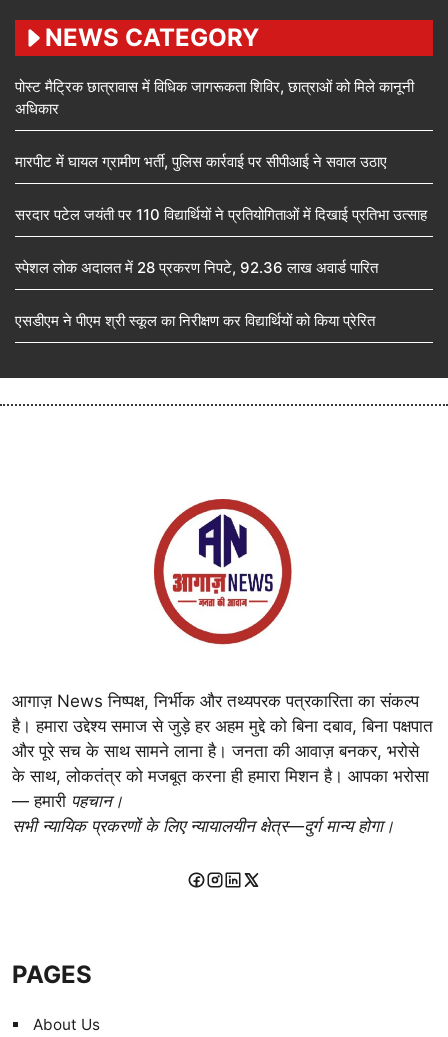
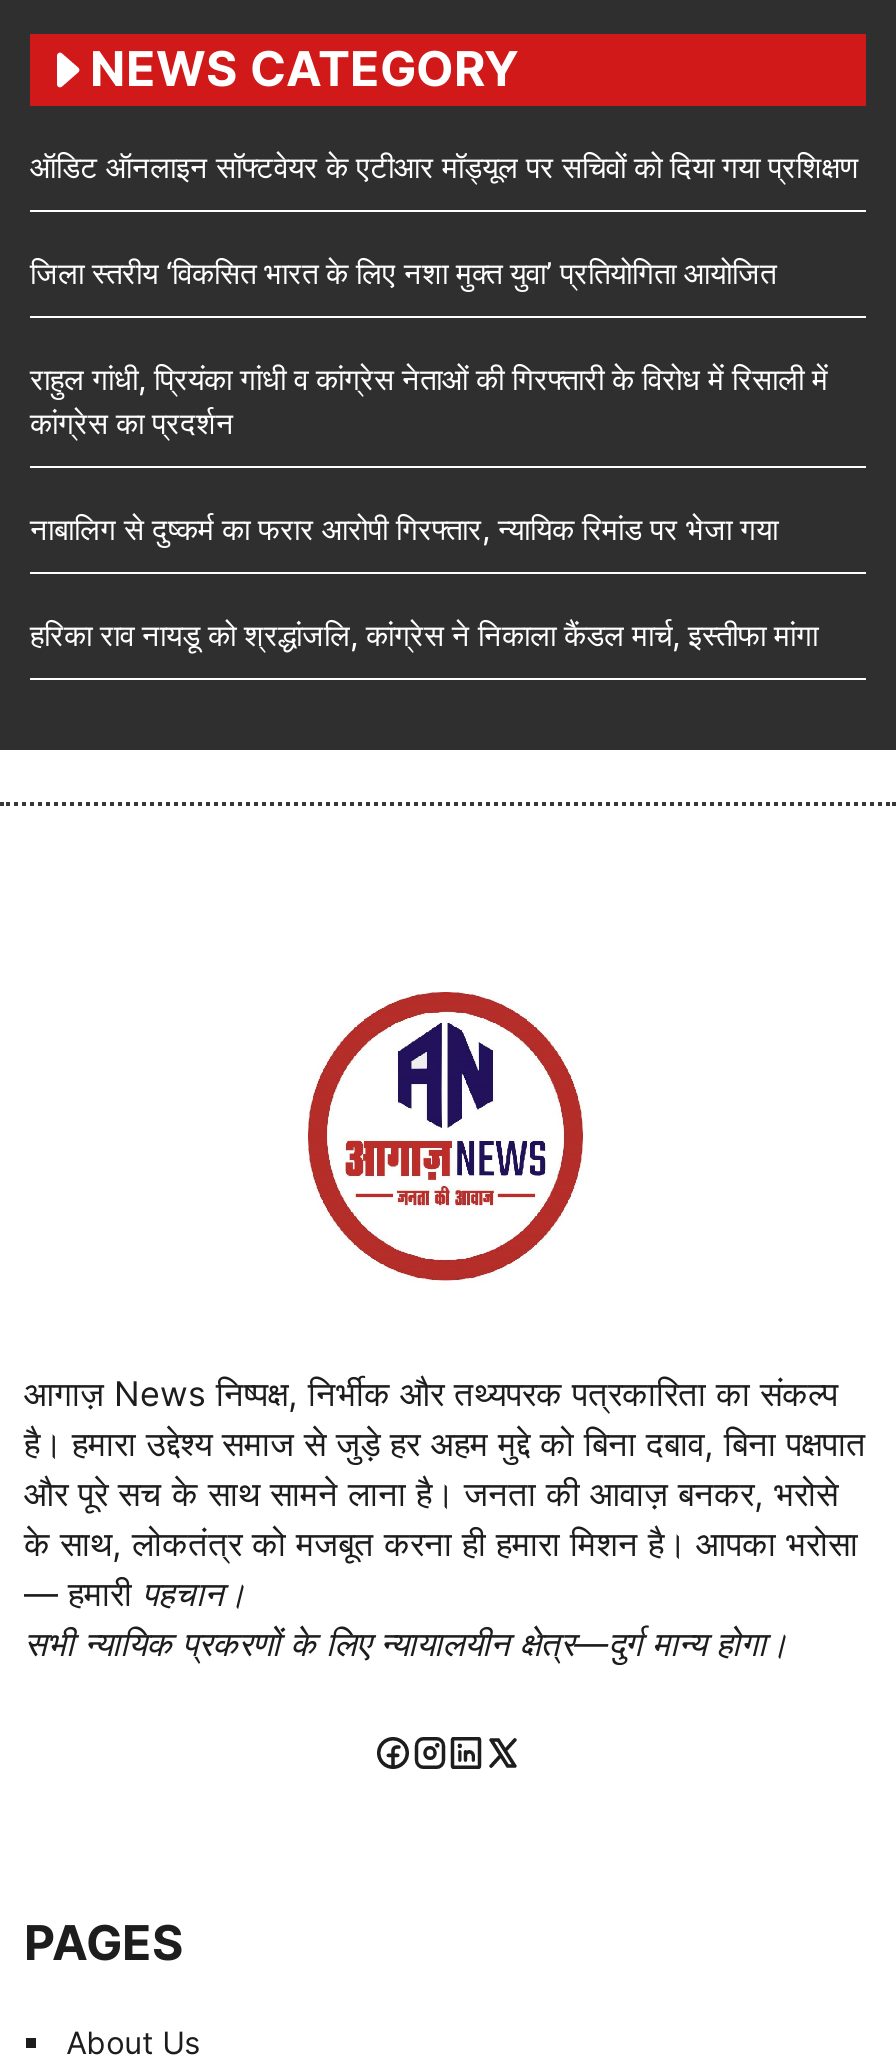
- पोस्ट मैट्रिक छात्रावास में विधिक जागरूकता शिविर, छात्राओं को मिले कानूनी
- अधिकार
+ ऑडिट ऑनलाइन सॉफ्टवेयर के एटीआर मॉड्यूल पर सचिवों को दिया गया प्रशिक्षण

- मारपीट में घायल ग्रामीण भर्ती, पुलिस कार्रवाई पर सीपीआई ने सवाल उठाए
+ जिला स्तरीय ‘विकसित भारत के लिए नशा मुक्त युवा’ प्रतियोगिता आयोजित

- सरदार पटेल जयंती पर 110 विद्यार्थियों ने प्रतियोगिताओं में दिखाई प्रतिभा उत्साह
+ राहुल गांधी, प्रियंका गांधी व कांग्रेस नेताओं की गिरफ्तारी के विरोध में रिसाली में
+ कांग्रेस का प्रदर्शन

- स्पेशल लोक अदालत में 28 प्रकरण निपटे, 92.36 लाख अवार्ड पारित
+ नाबालिग से दुष्कर्म का फरार आरोपी गिरफ्तार, न्यायिक रिमांड पर भेजा गया

- एसडीएम ने पीएम श्री स्कूल का निरीक्षण कर विद्यार्थियों को किया प्रेरित
+ हरिका राव नायडू को श्रद्धांजलि, कांग्रेस ने निकाला कैंडल मार्च, इस्तीफा मांगा
